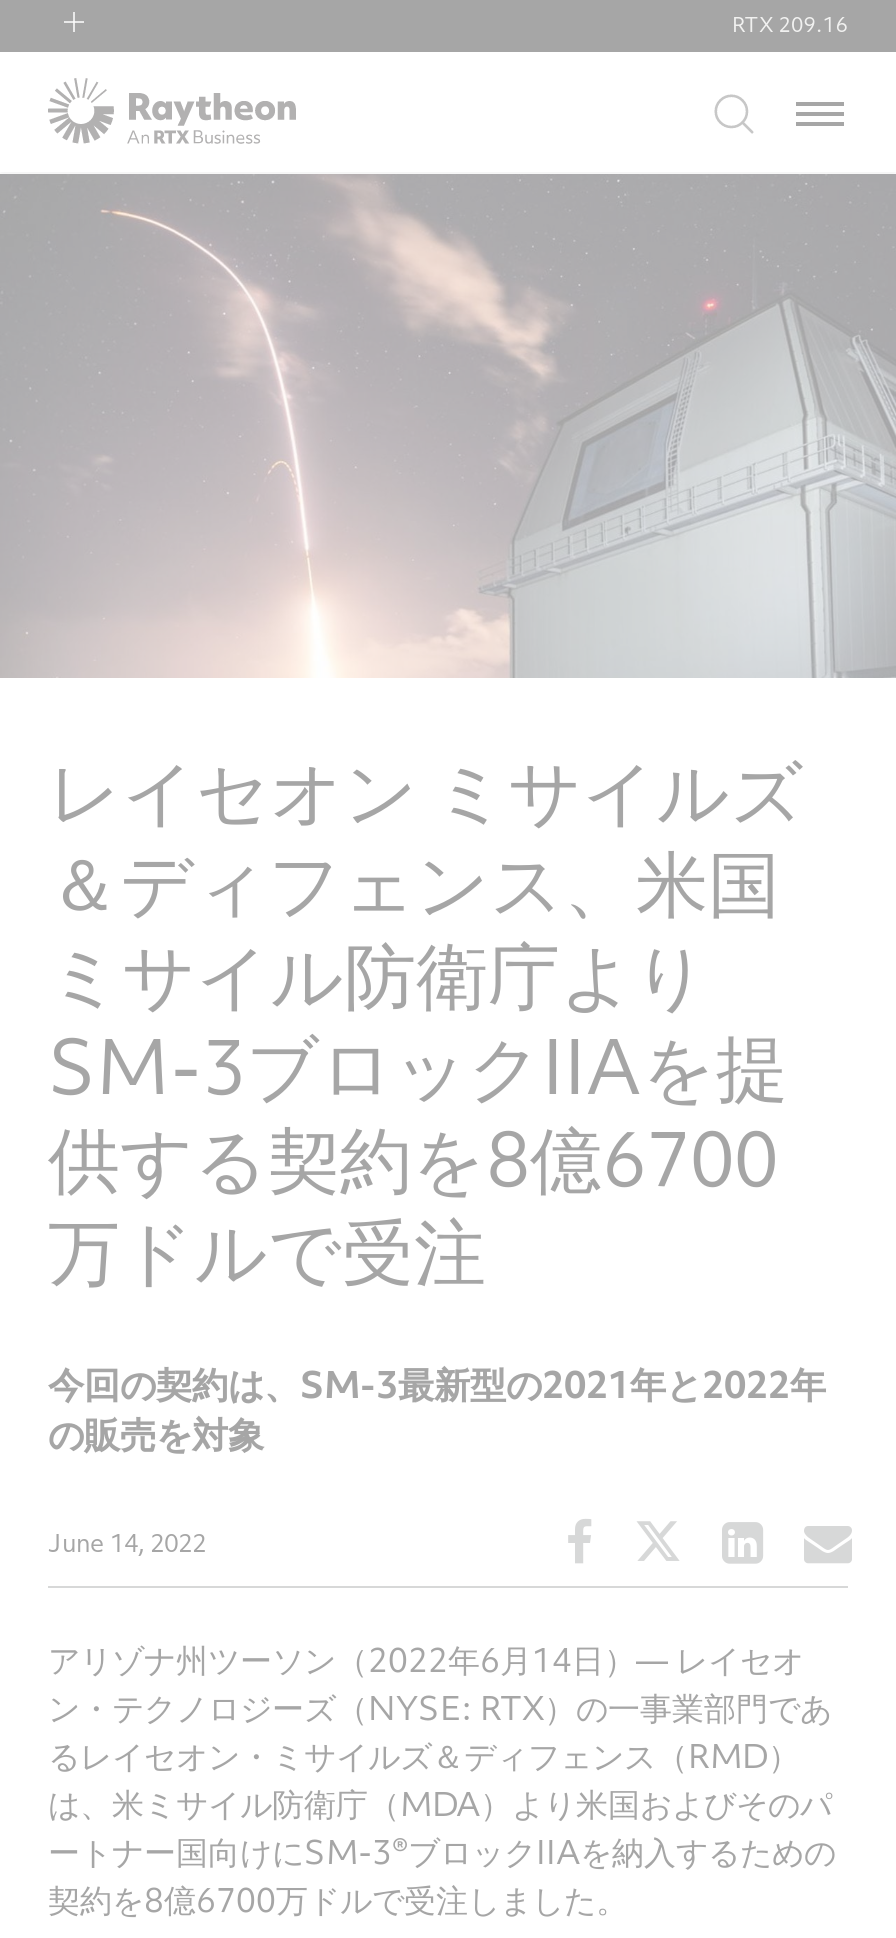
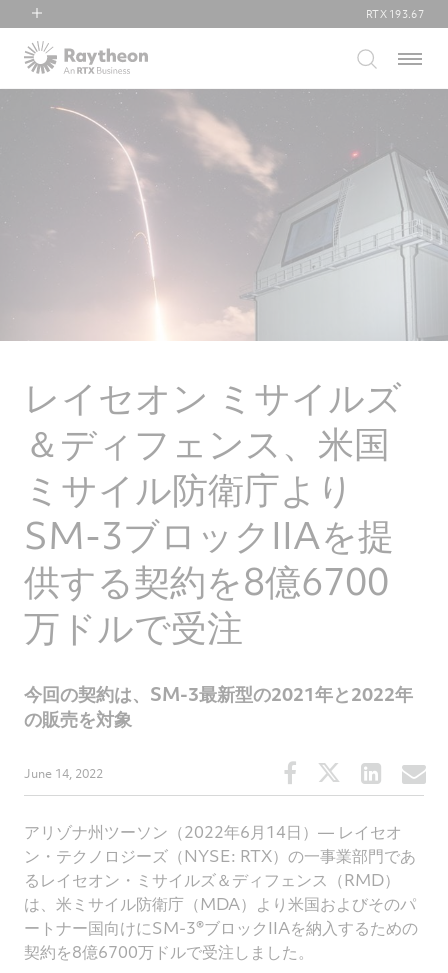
- RTX 209.16
+ RTX 193.67
